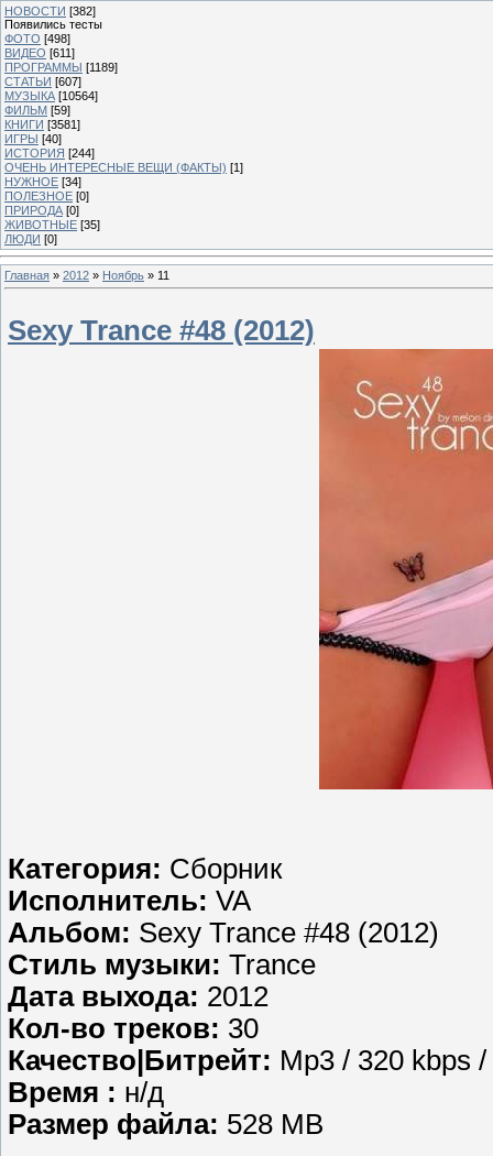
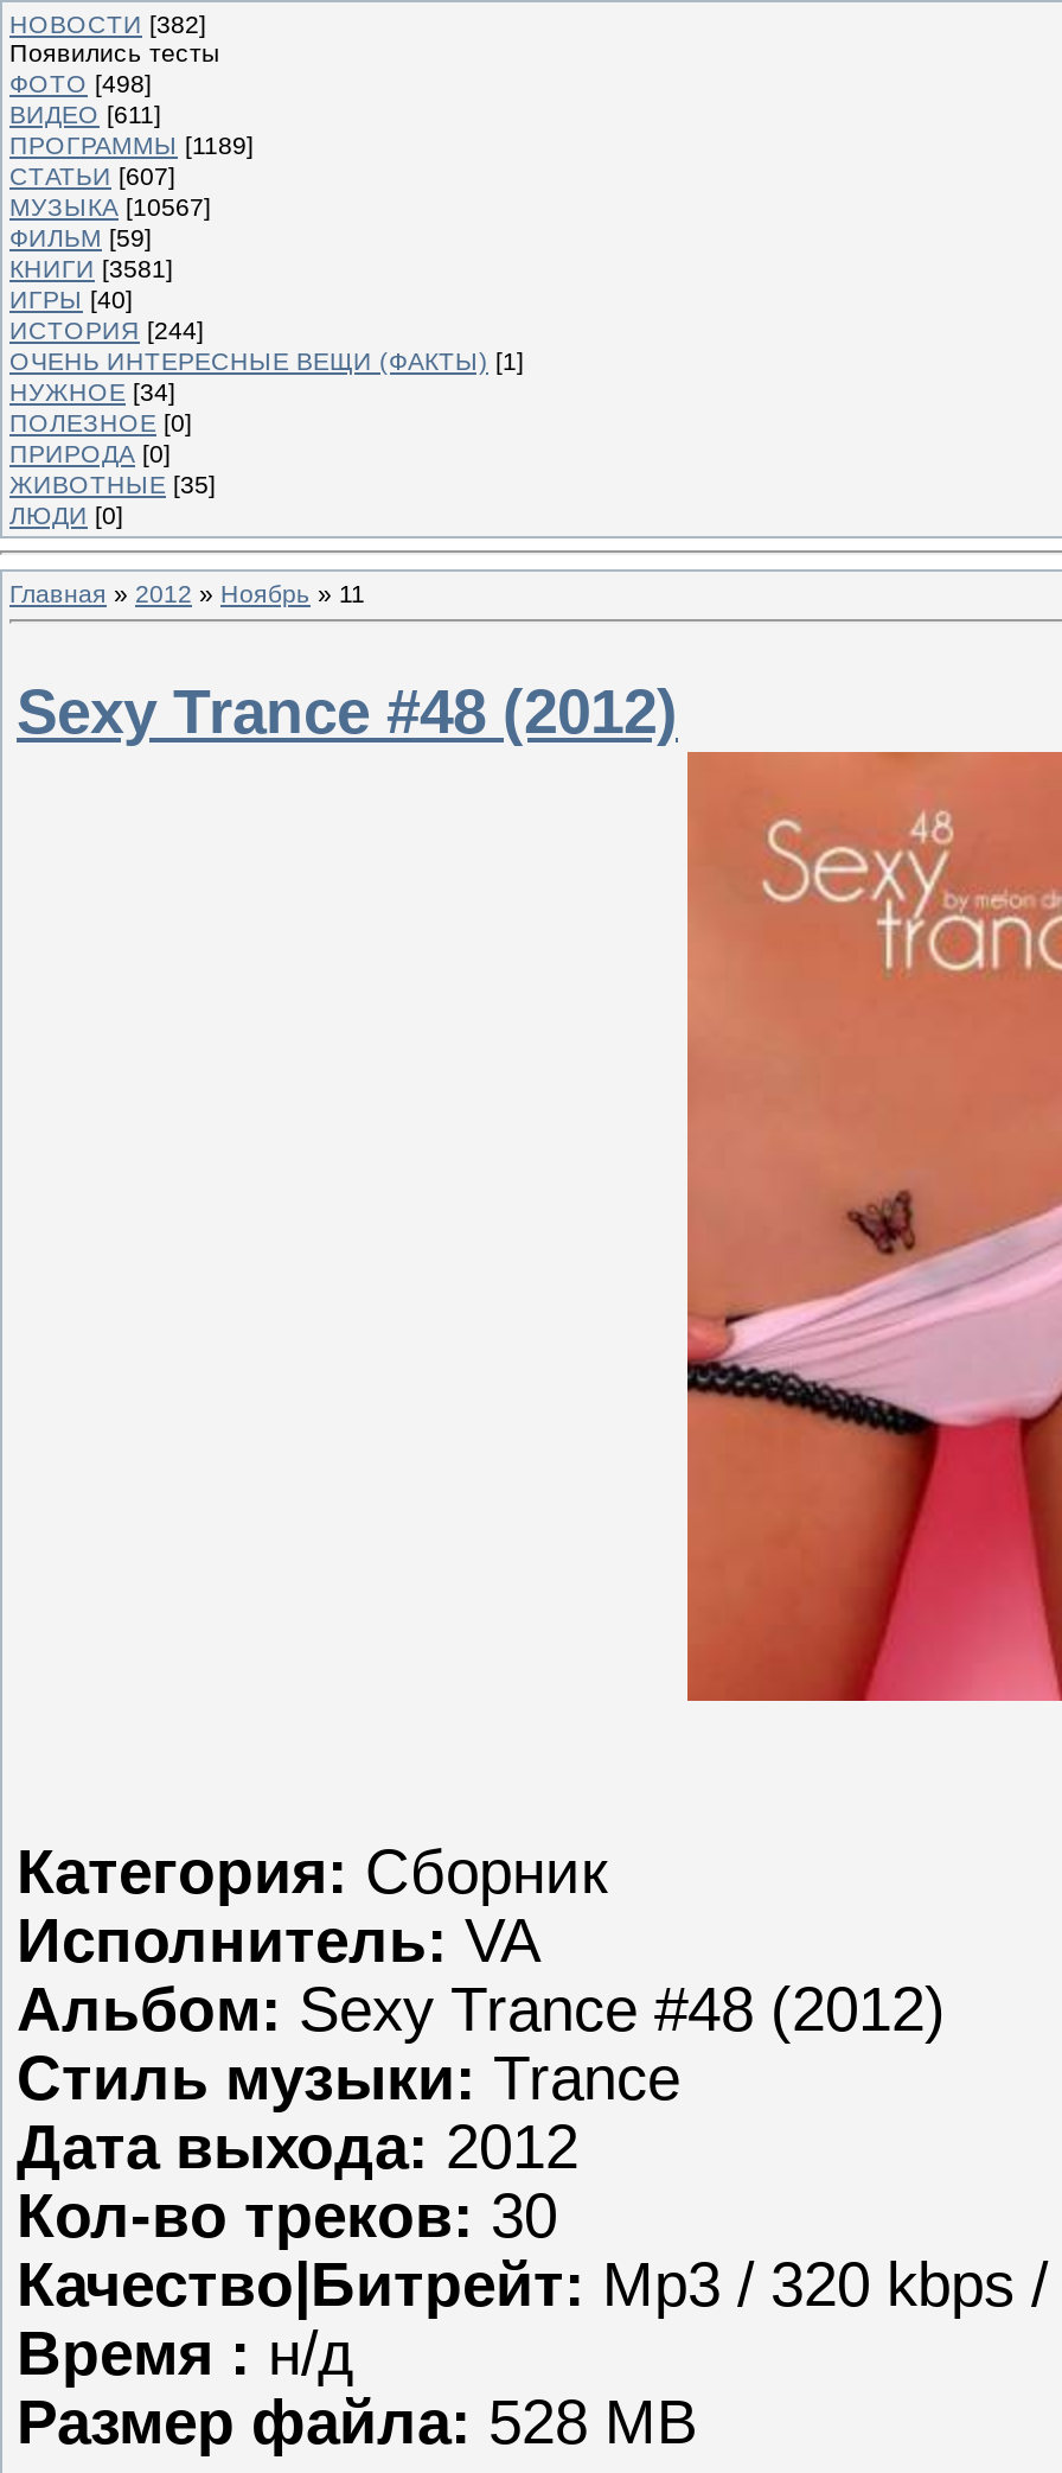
- МУЗЫКА [10564]
+ МУЗЫКА [10567]
